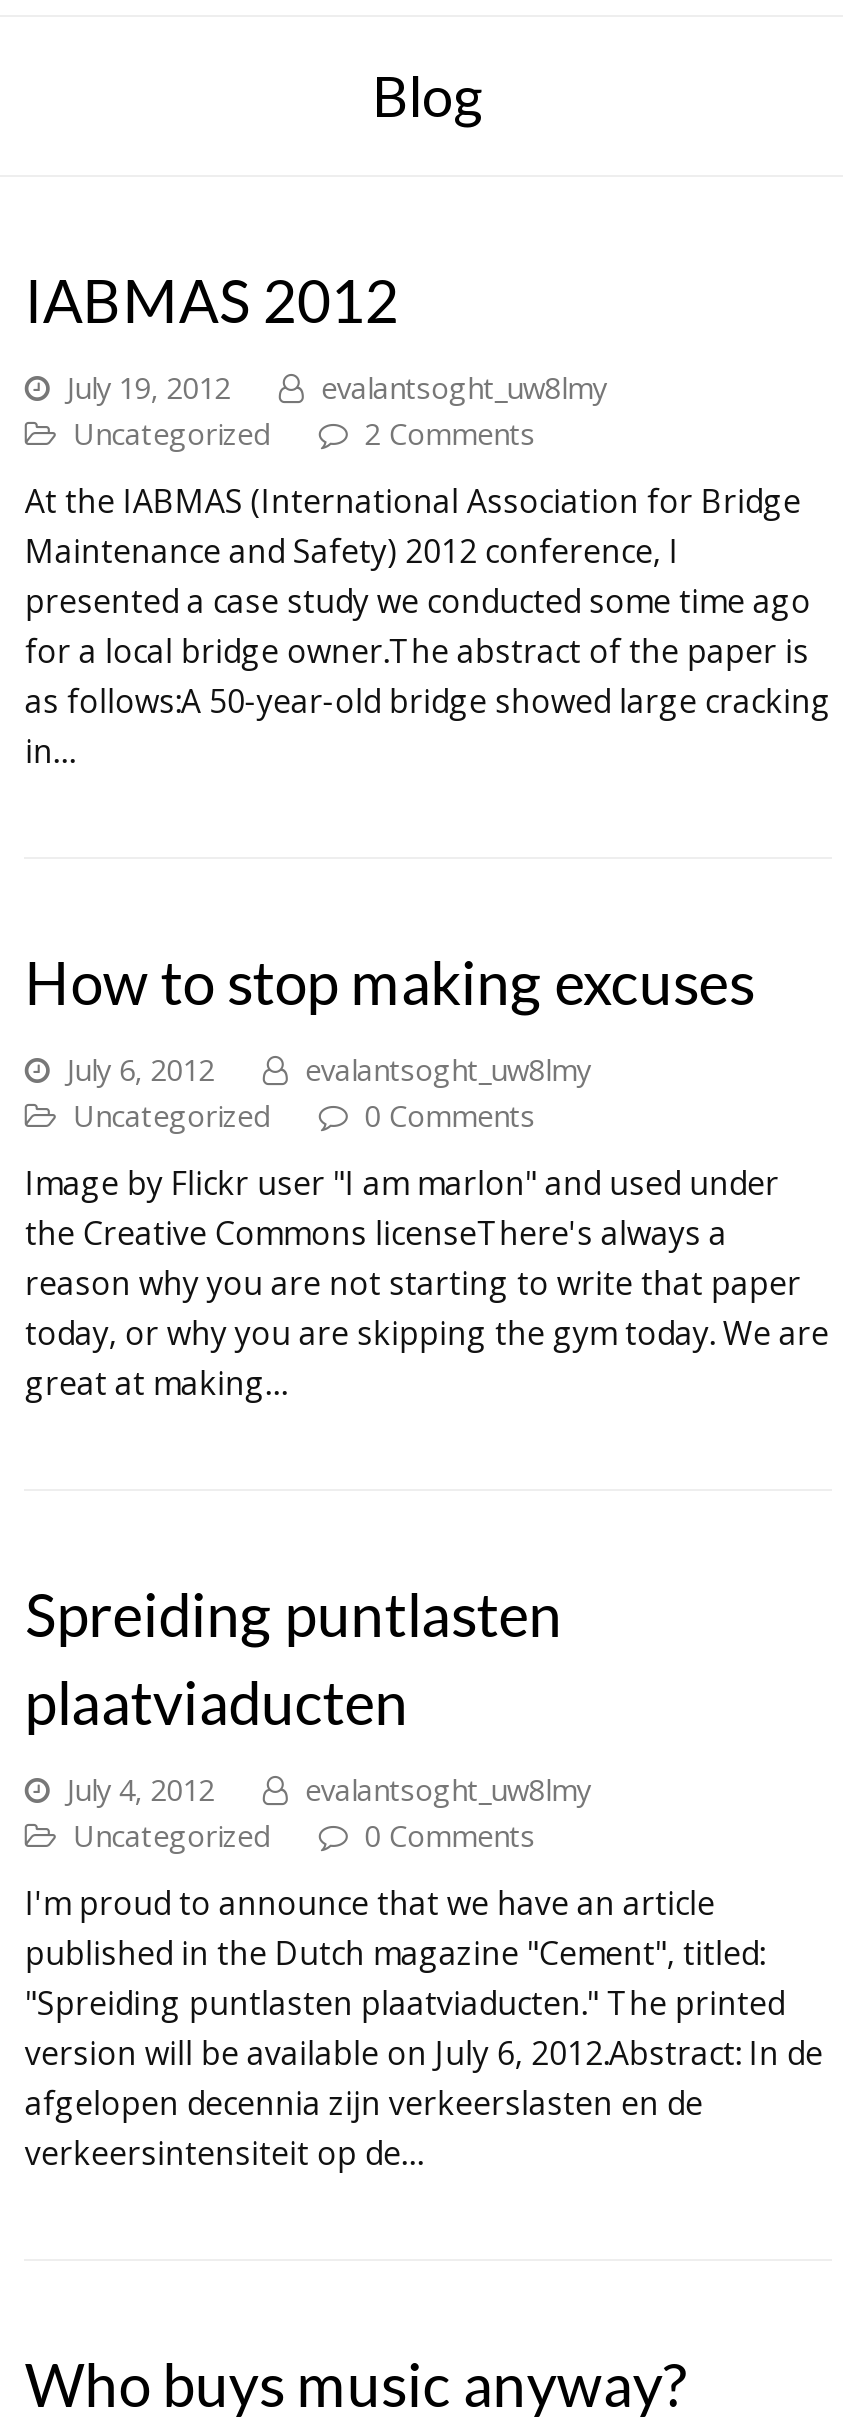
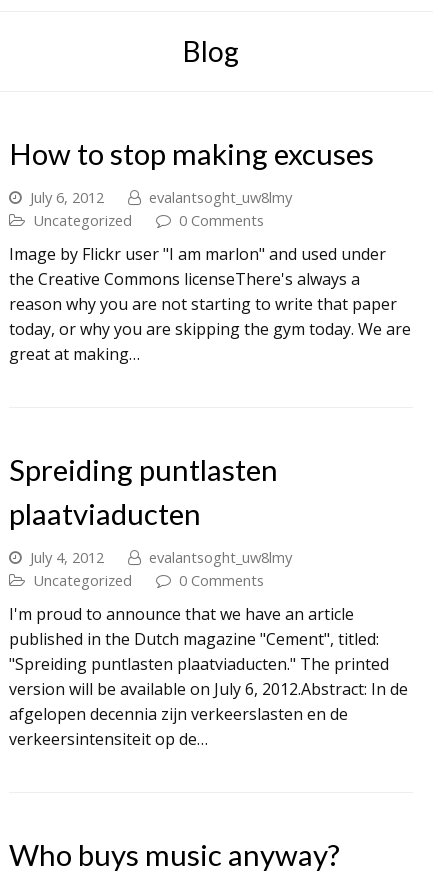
- IABMAS 2012
- July 19, 2012
- evalantsoght_uw8lmy
- Uncategorized
- 2 Comments
- At the IABMAS (International Association for Bridge
- Maintenance and Safety) 2012 conference, I
- presented a case study we conducted some time ago
- for a local bridge owner.The abstract of the paper is
- as follows:A 50-year-old bridge showed large cracking
- in…
